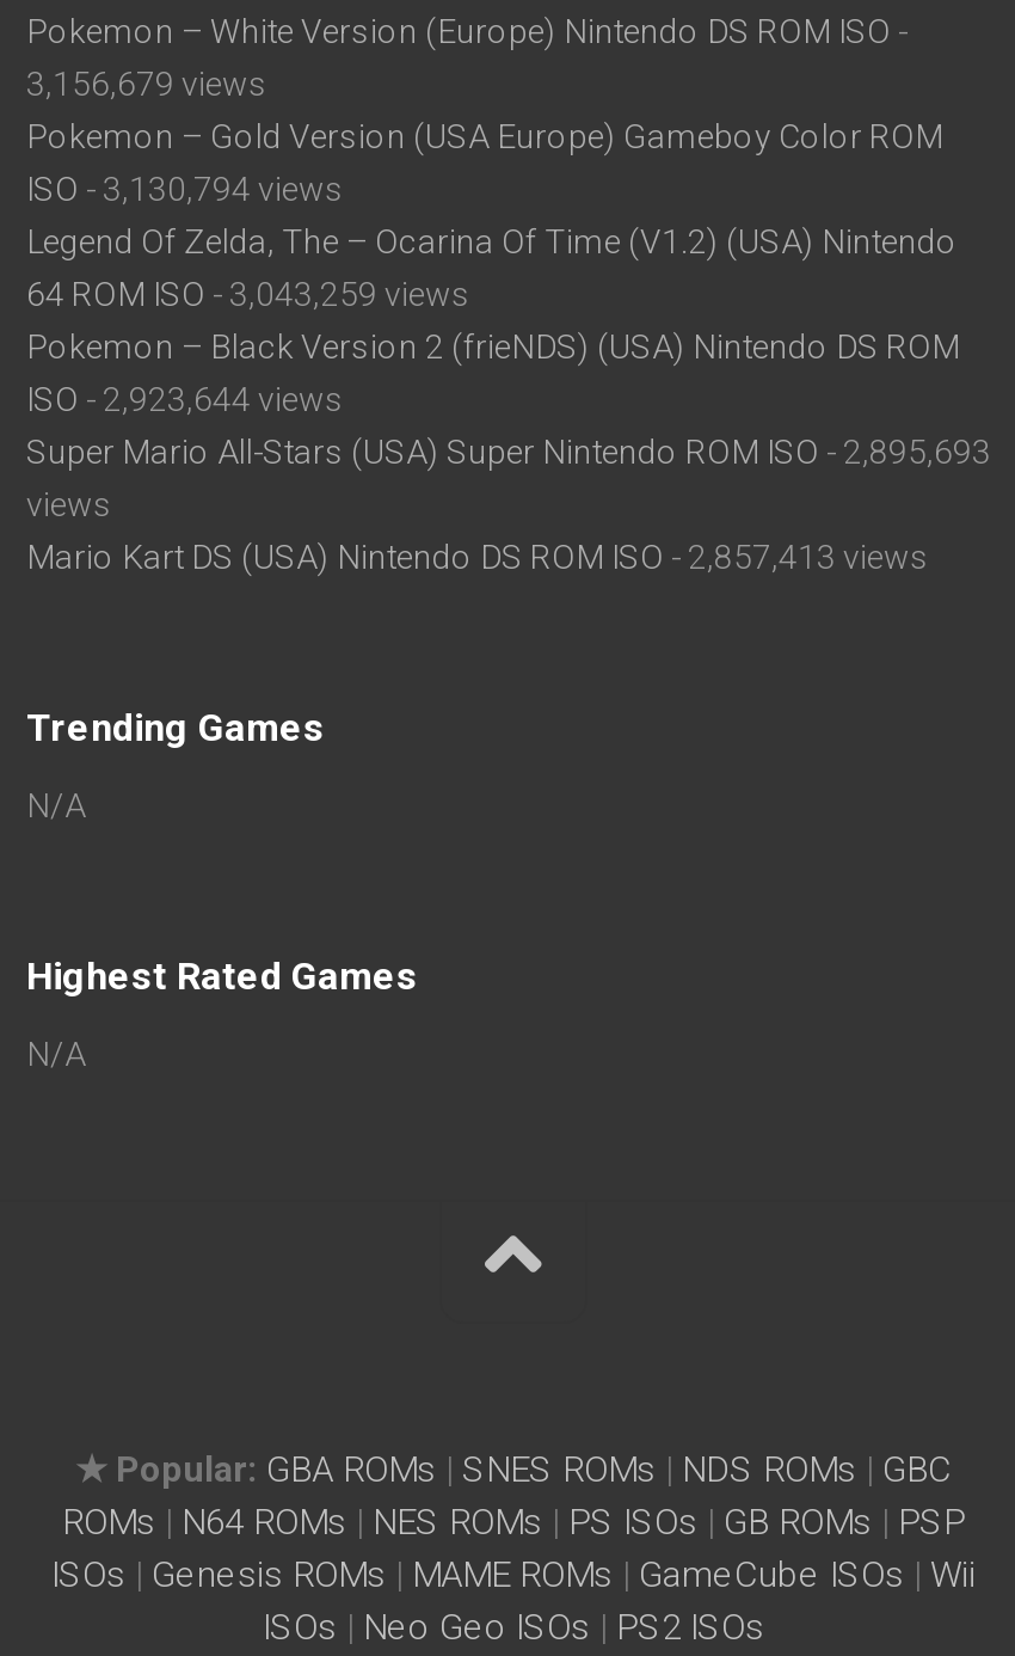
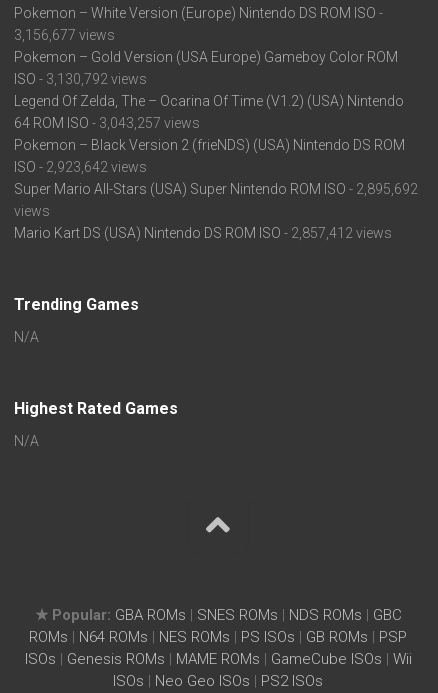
- 3,156,679 views
+ 3,156,677 views

- ISO - 3,130,794 views
+ ISO - 3,130,792 views

- 64 ROM ISO - 3,043,259 views
+ 64 ROM ISO - 3,043,257 views

- ISO - 2,923,644 views
+ ISO - 2,923,642 views

- Super Mario All-Stars (USA) Super Nintendo ROM ISO - 2,895,693
+ Super Mario All-Stars (USA) Super Nintendo ROM ISO - 2,895,692

- Mario Kart DS (USA) Nintendo DS ROM ISO - 2,857,413 views
+ Mario Kart DS (USA) Nintendo DS ROM ISO - 2,857,412 views
